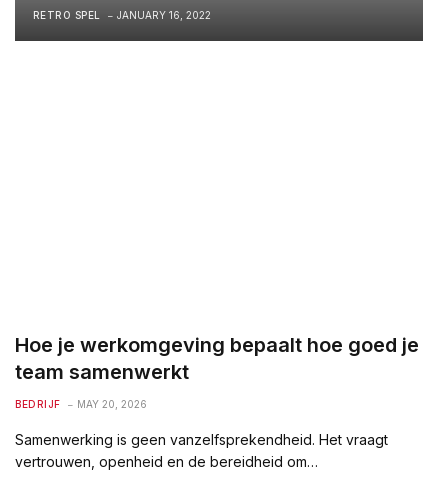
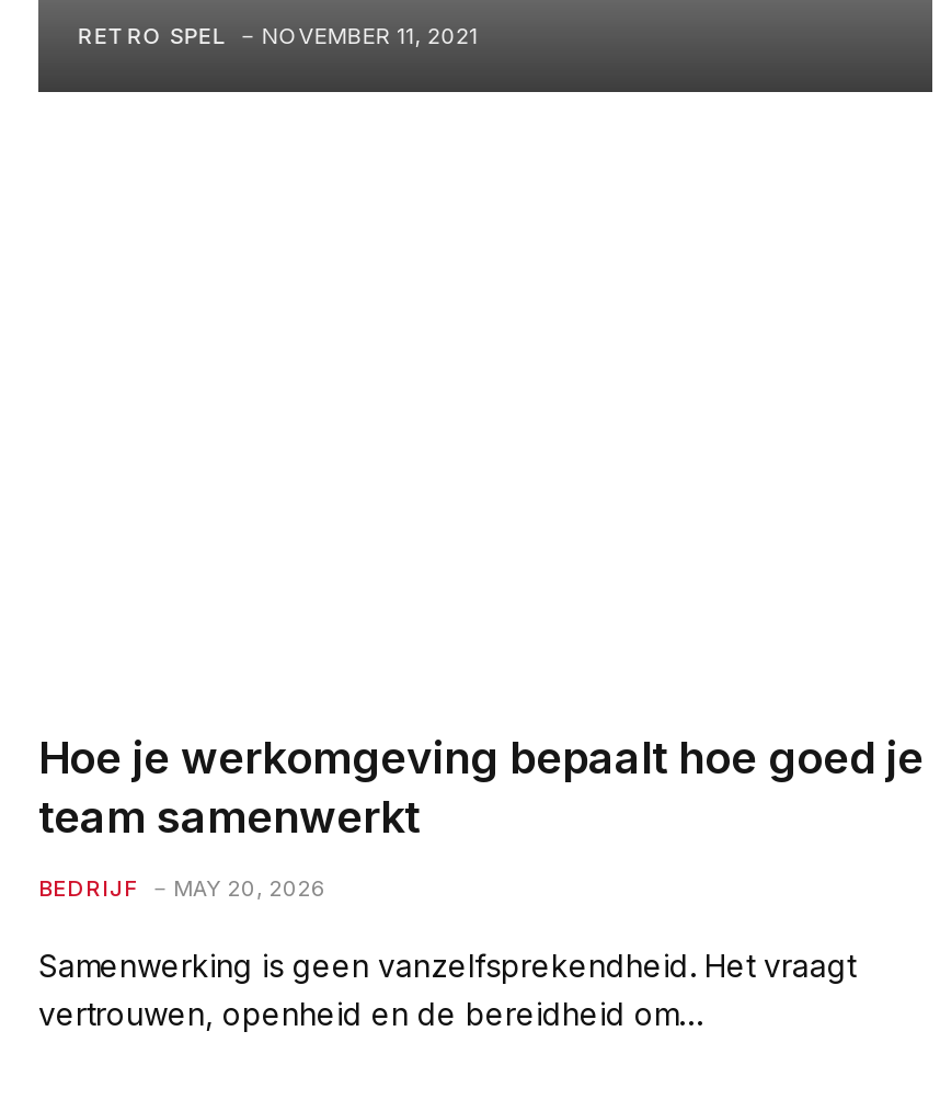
- RETRO SPEL JANUARY 16, 2022
+ RETRO SPEL NOVEMBER 11, 2021
